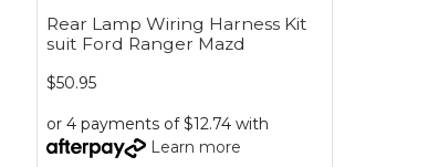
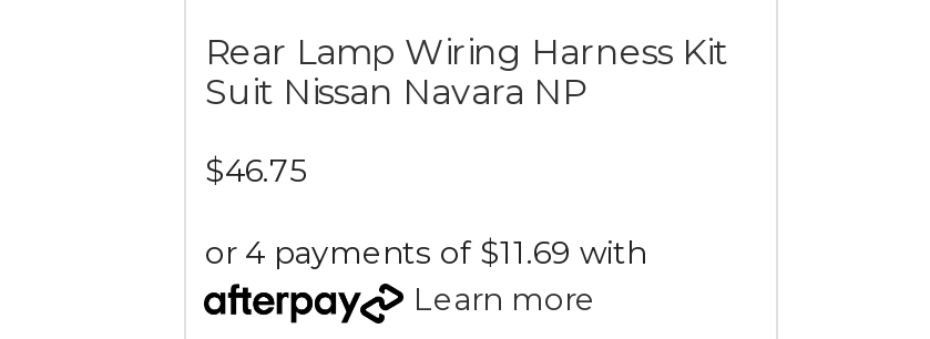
- suit Ford Ranger Mazd
+ Suit Nissan Navara NP

- $50.95
+ $46.75

- or 4 payments of $12.74 with
+ or 4 payments of $11.69 with
